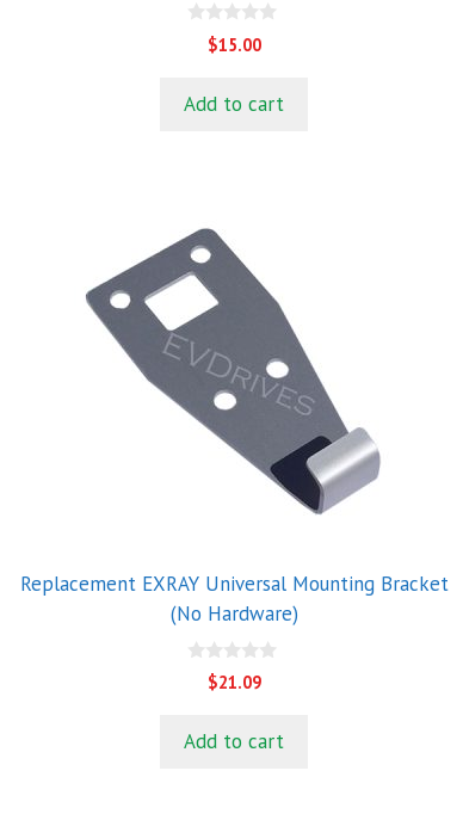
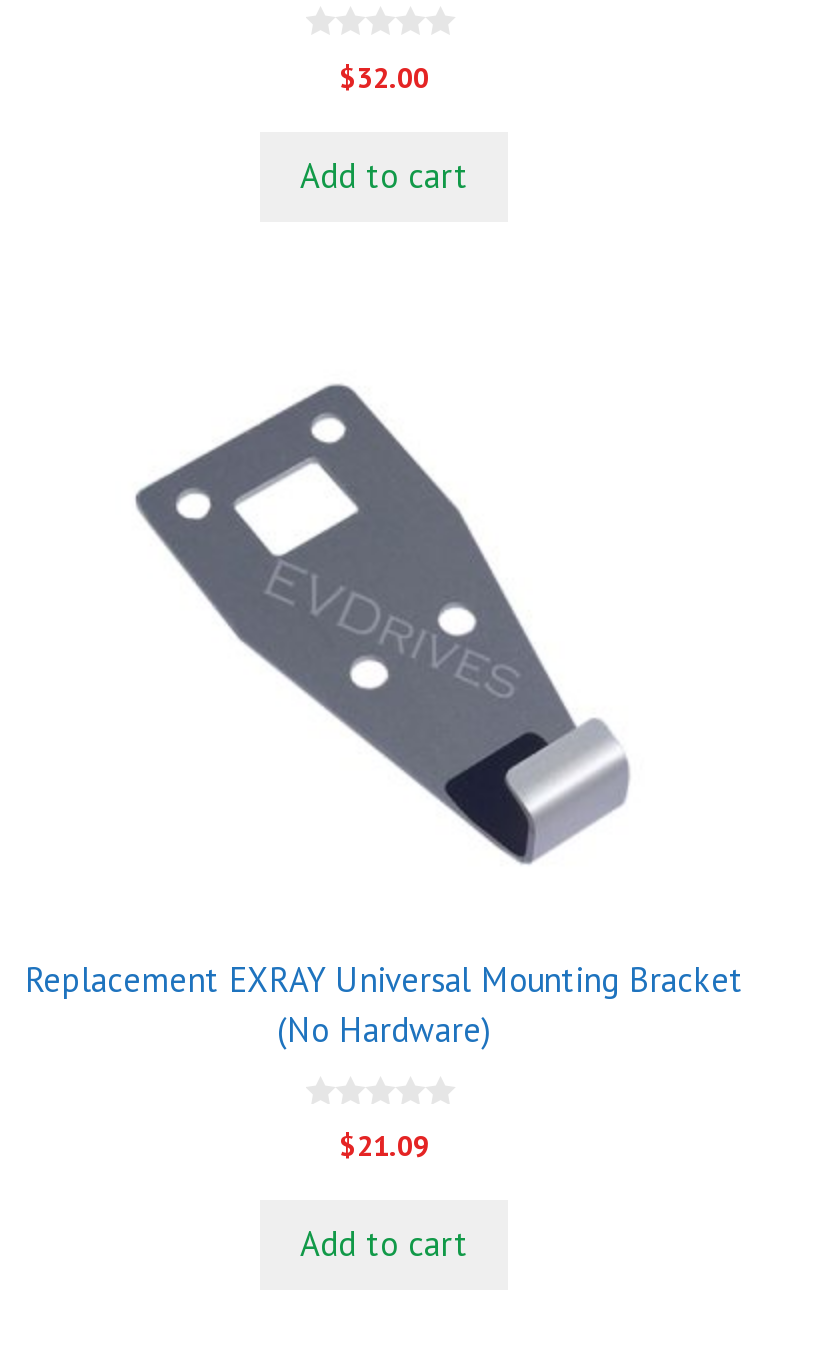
- $15.00
+ $32.00
